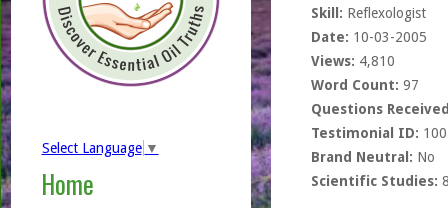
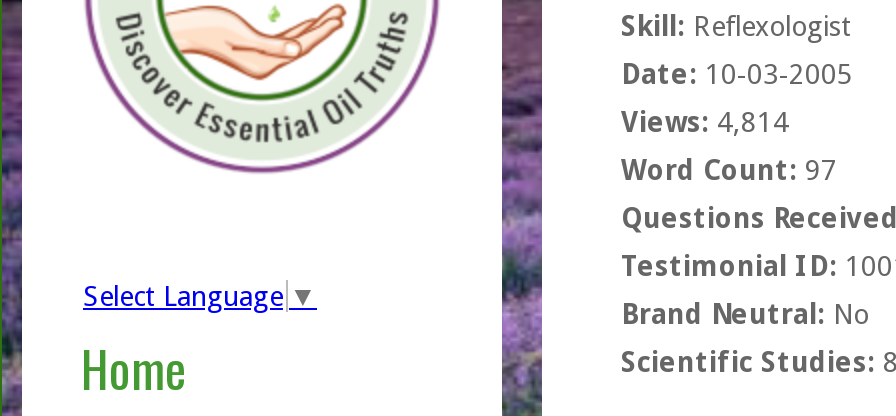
- Views: 4,810
+ Views: 4,814
